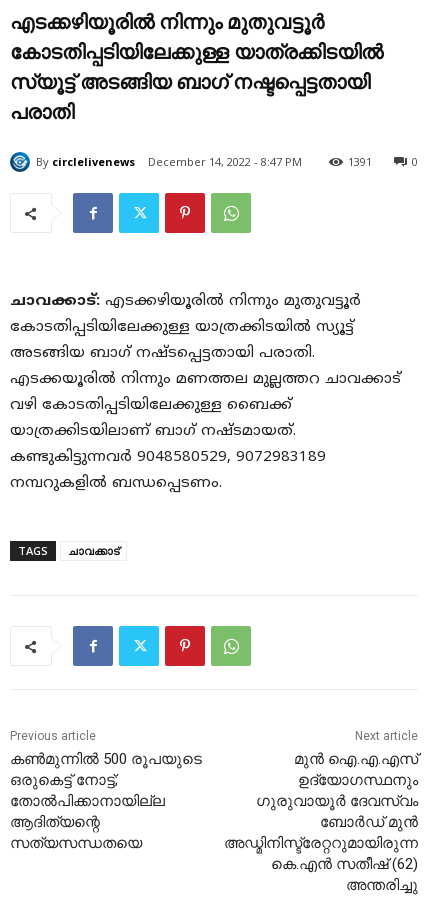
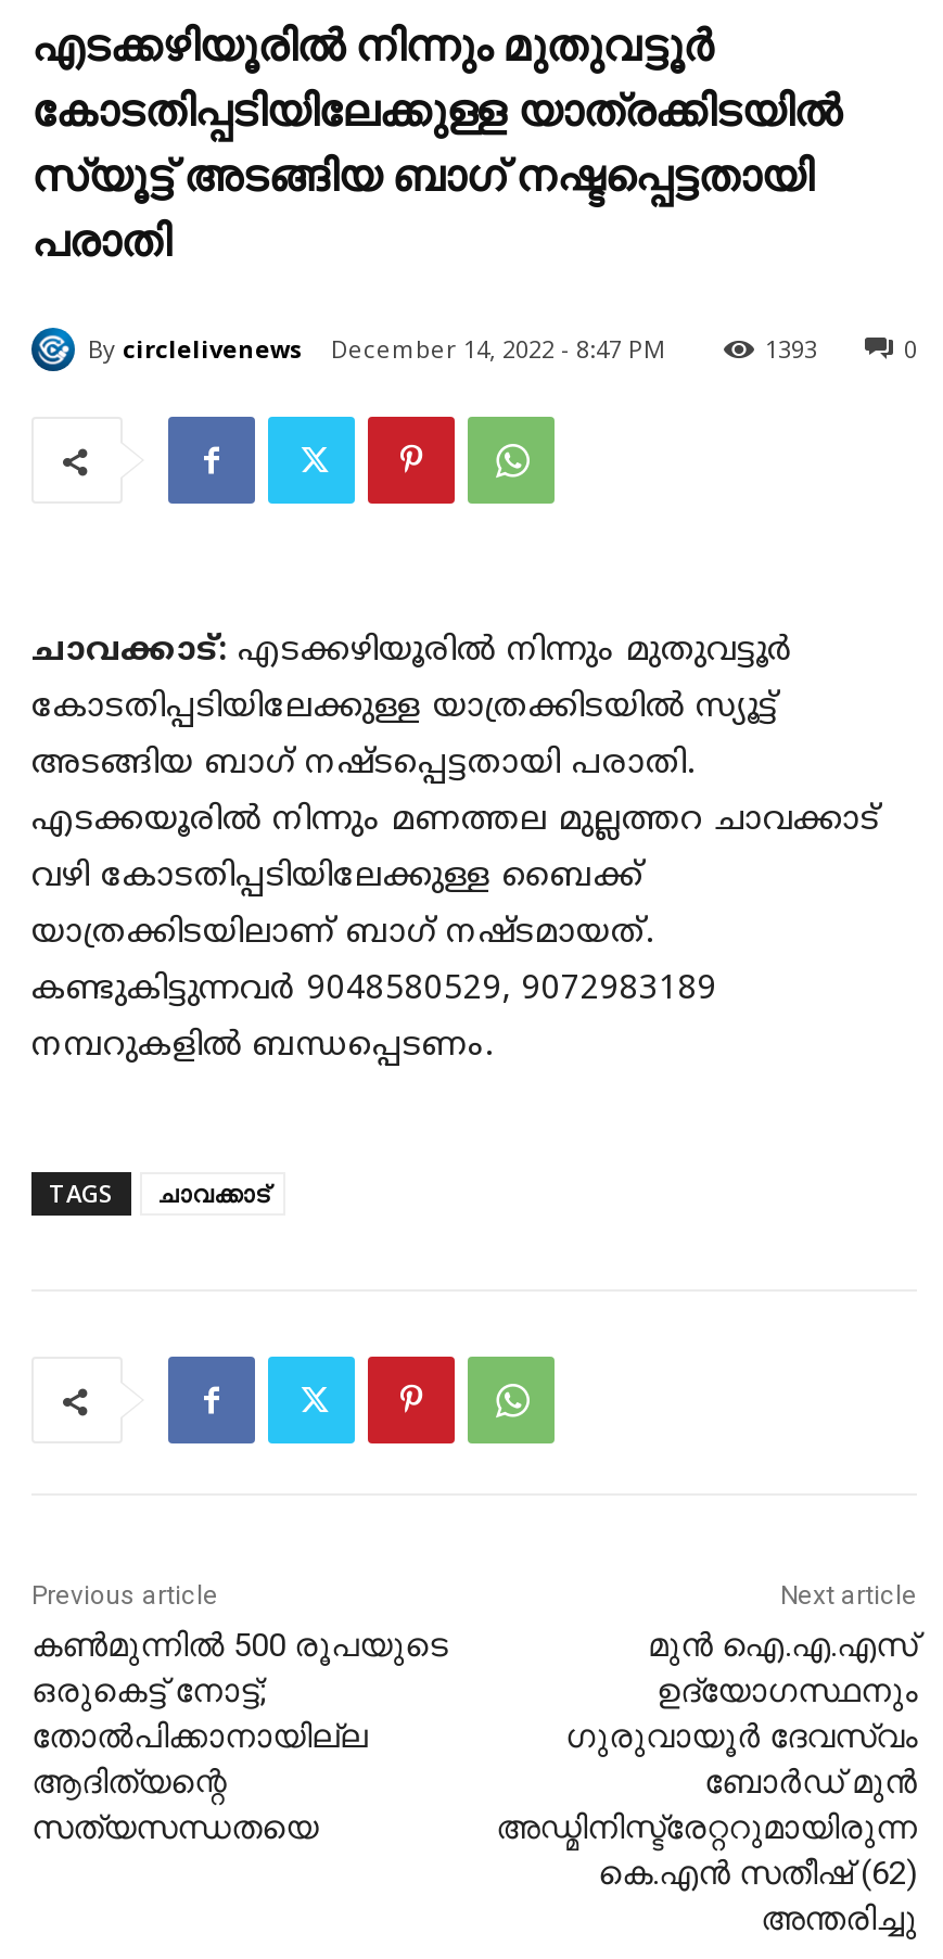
- 1391
+ 1393
